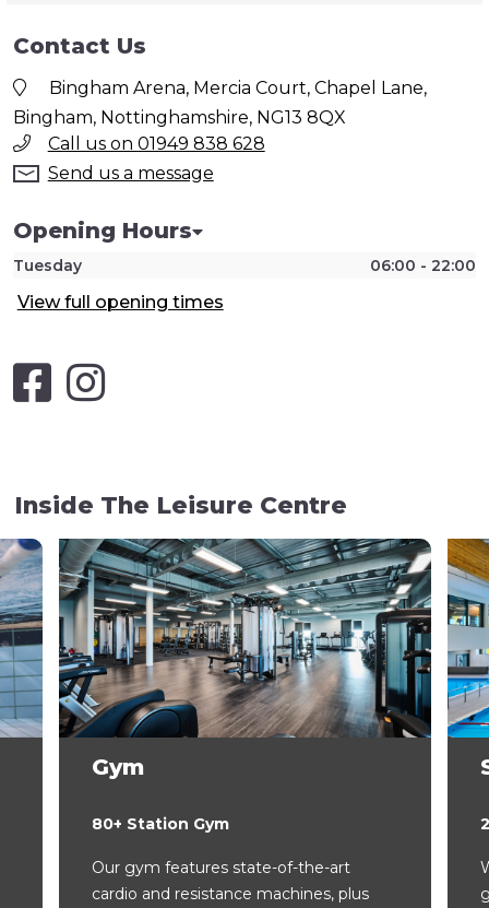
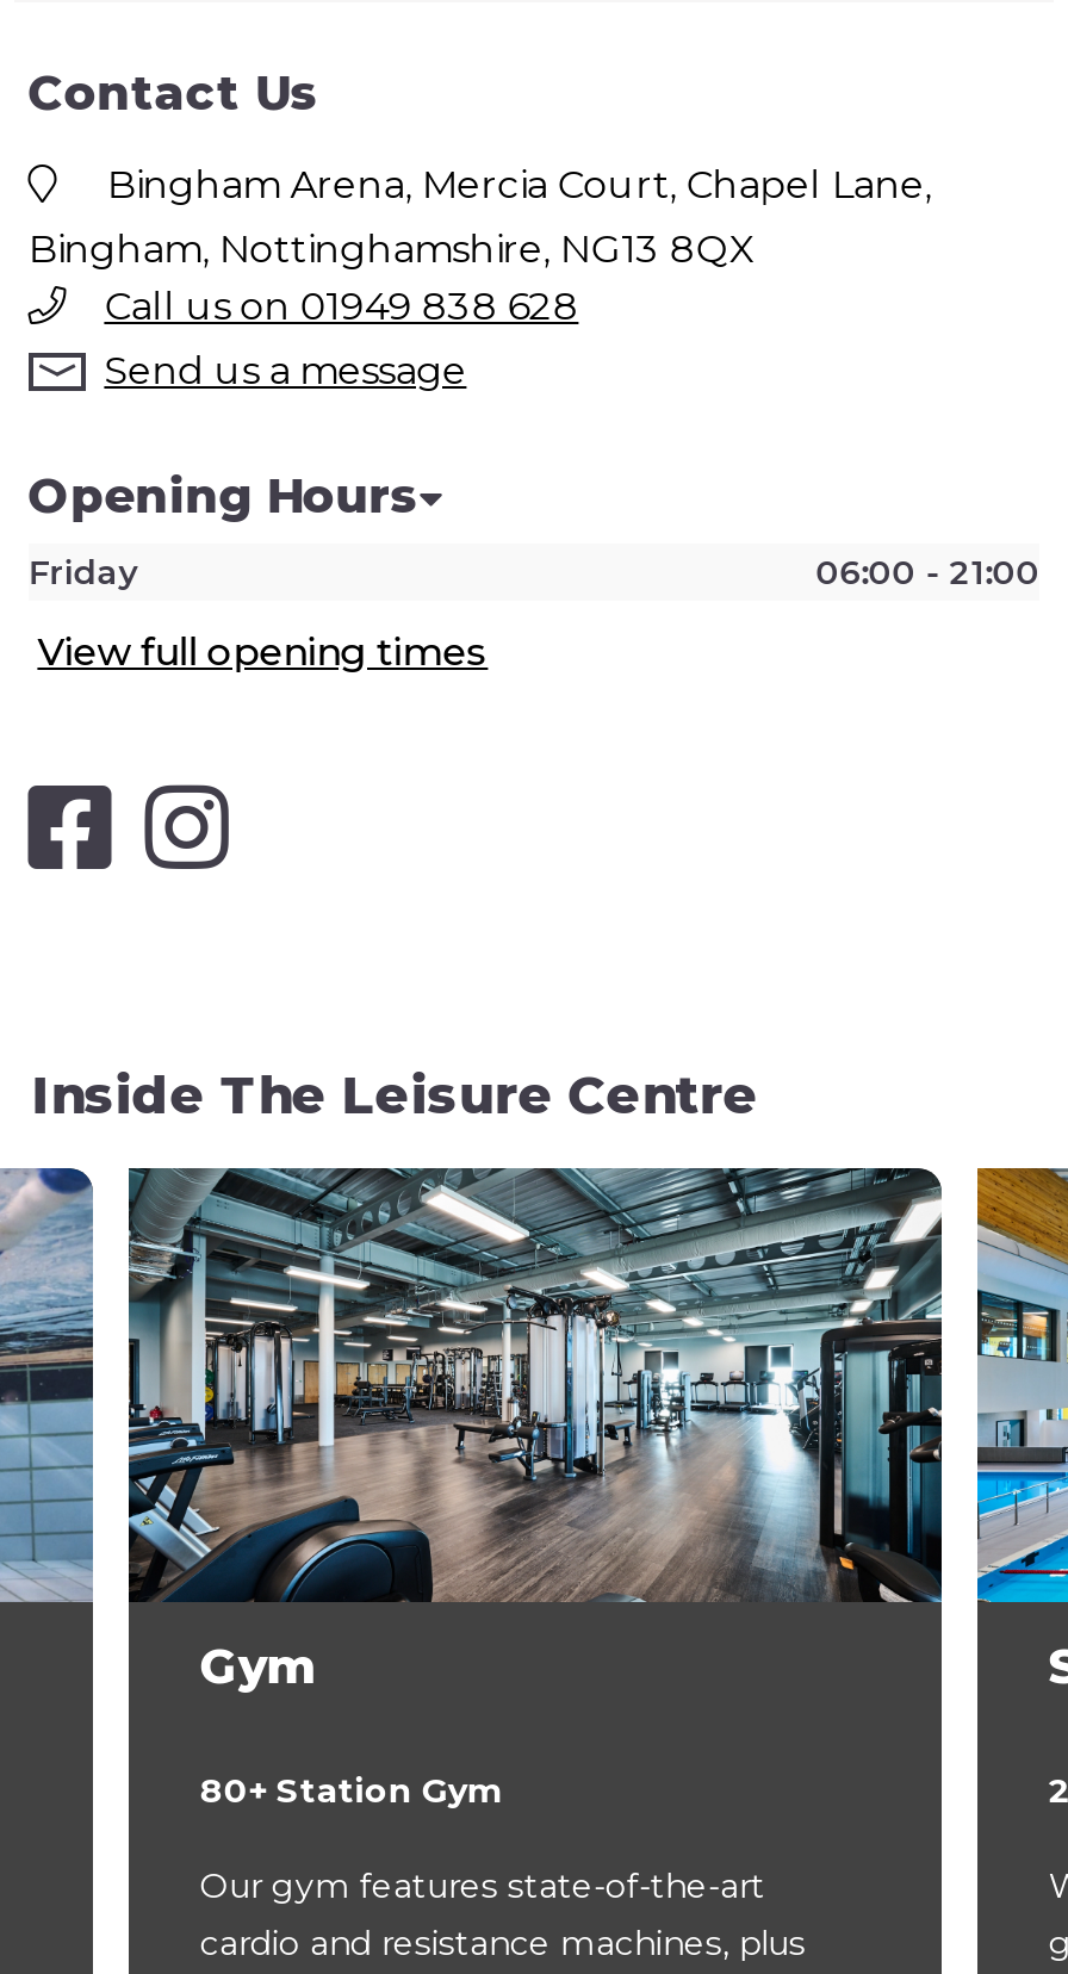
- Tuesday
- 06:00 - 22:00
+ Friday
+ 06:00 - 21:00
